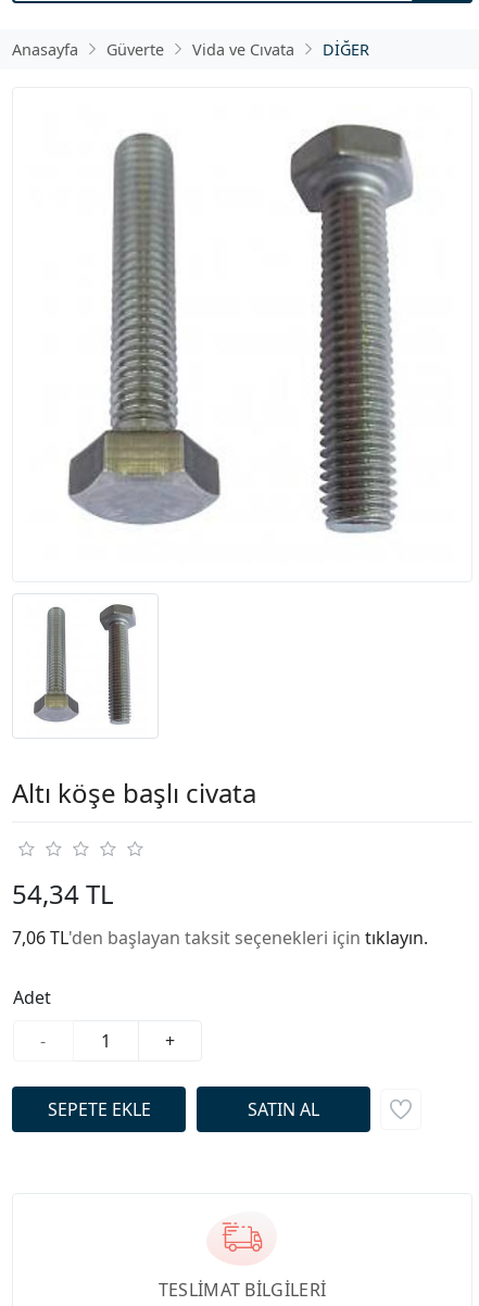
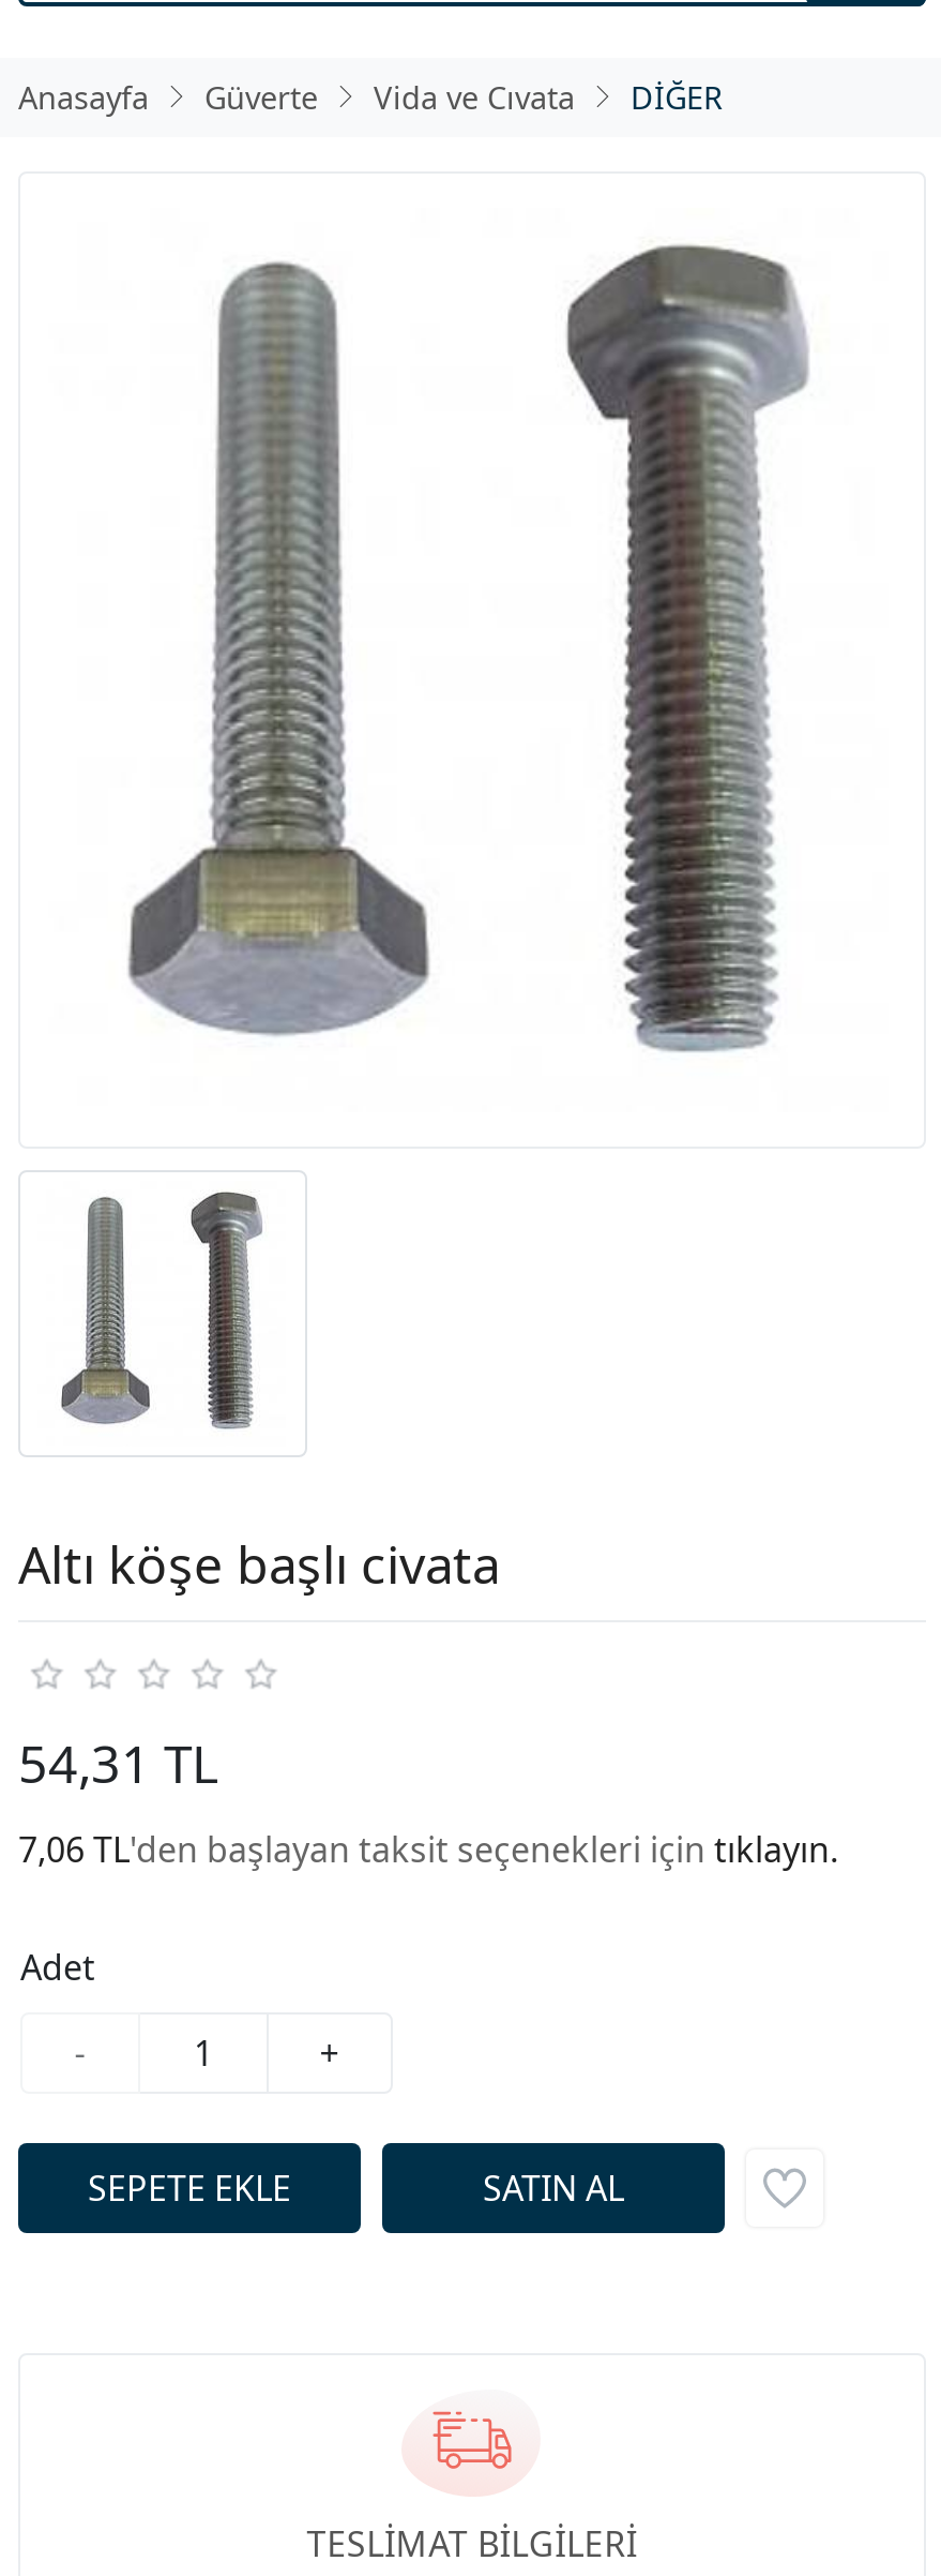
- 54,34 TL
+ 54,31 TL
